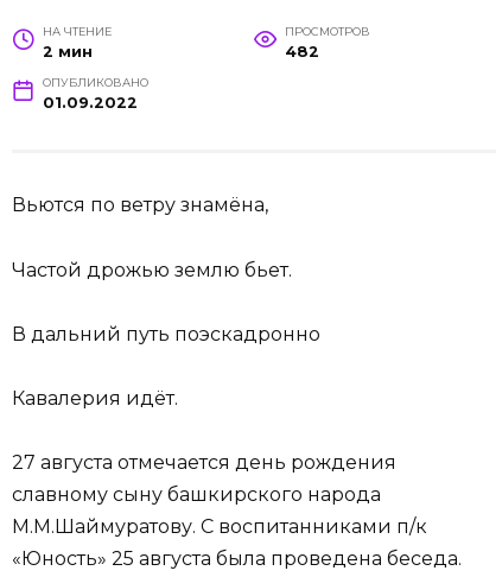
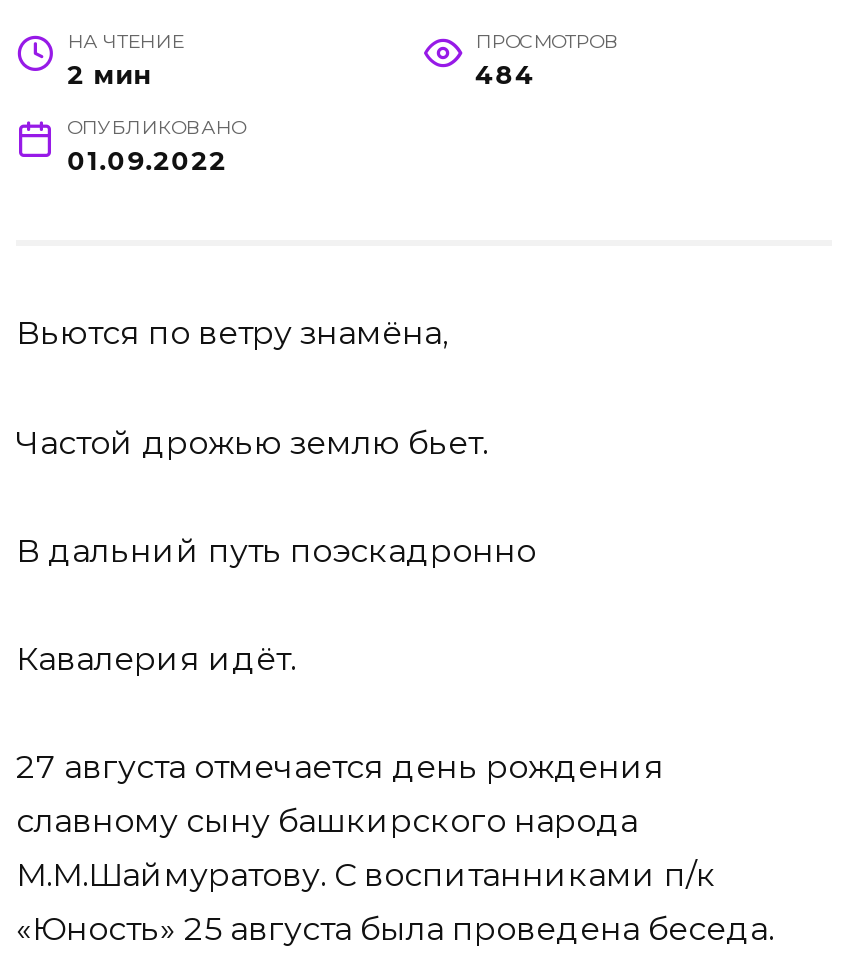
- 482
+ 484
